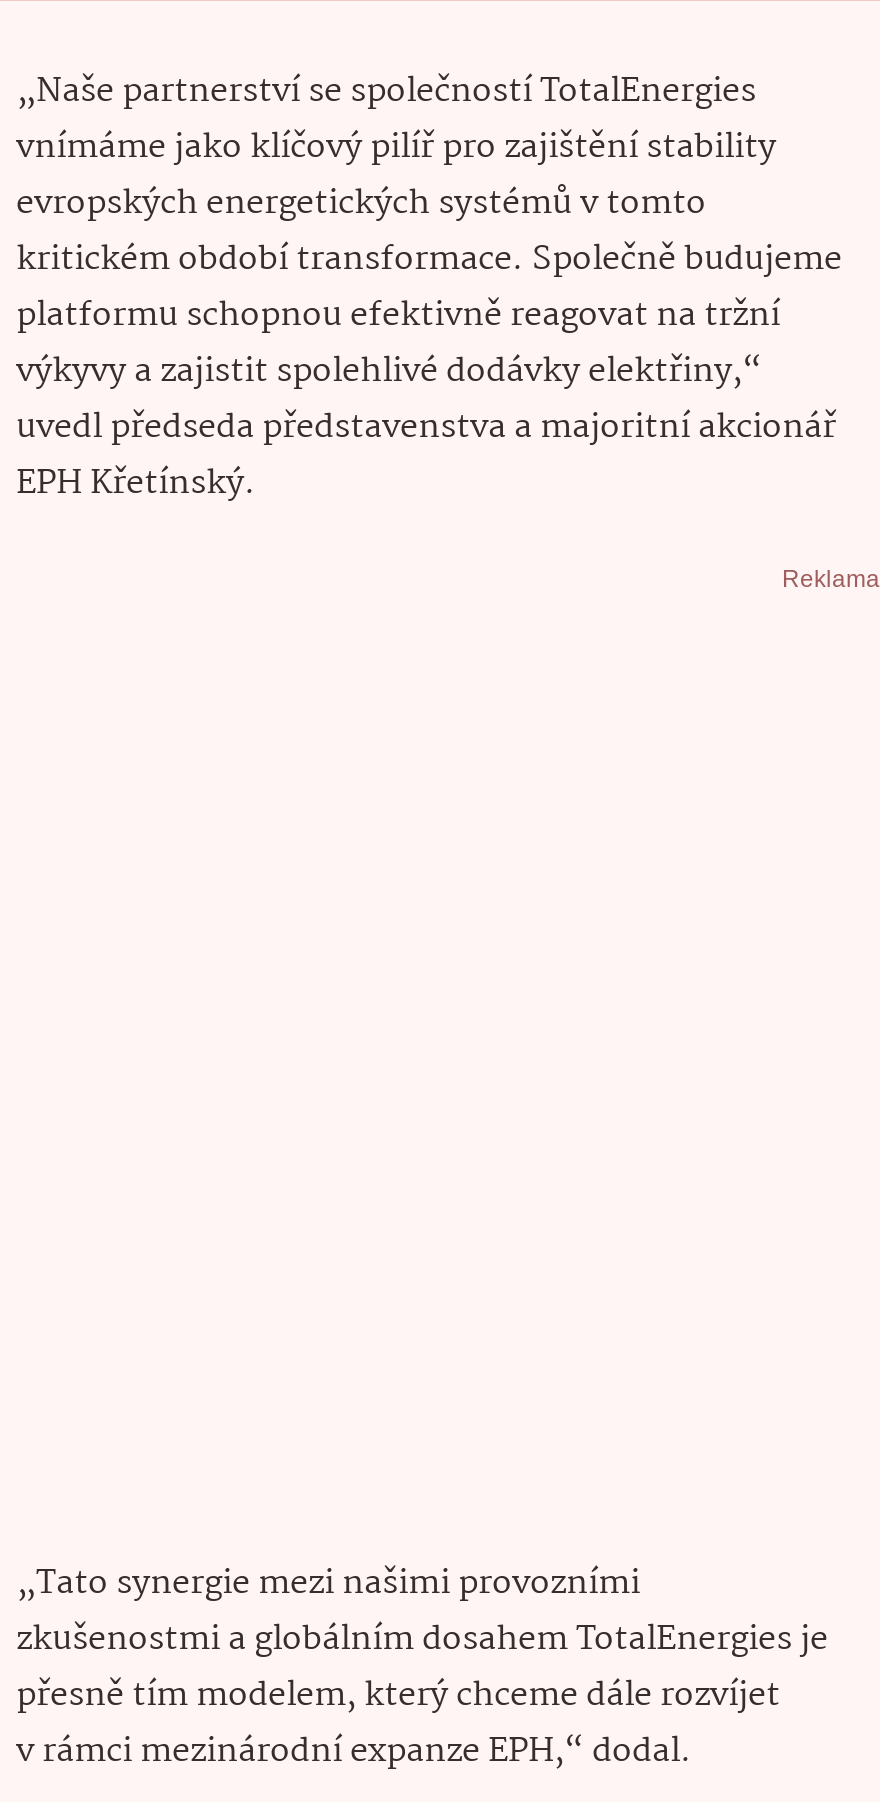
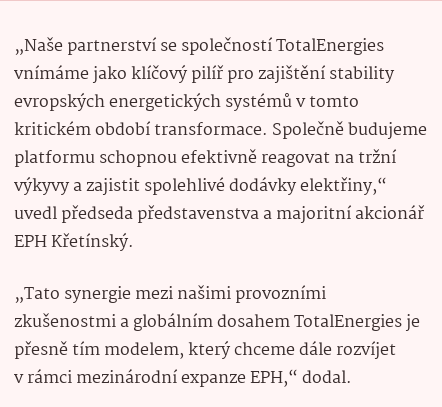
- Reklama
